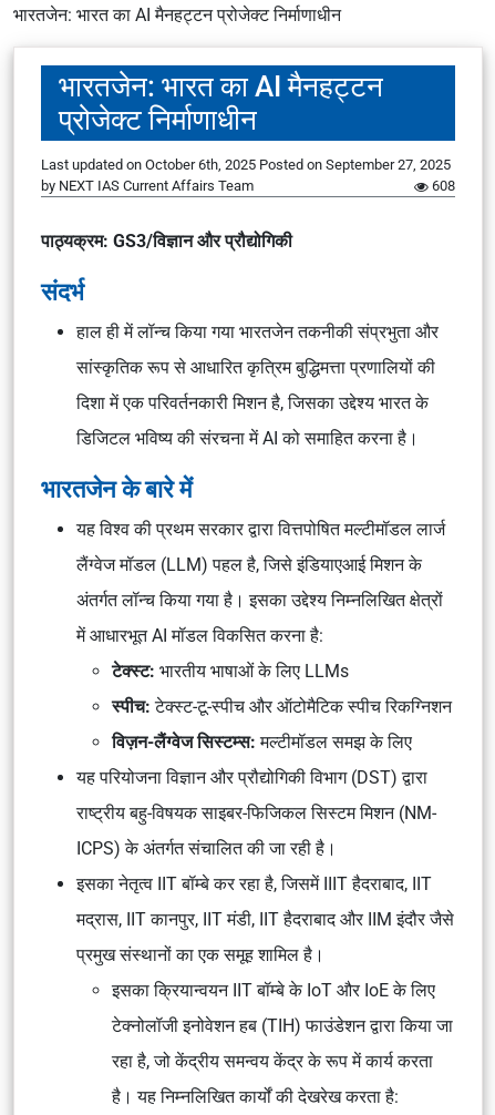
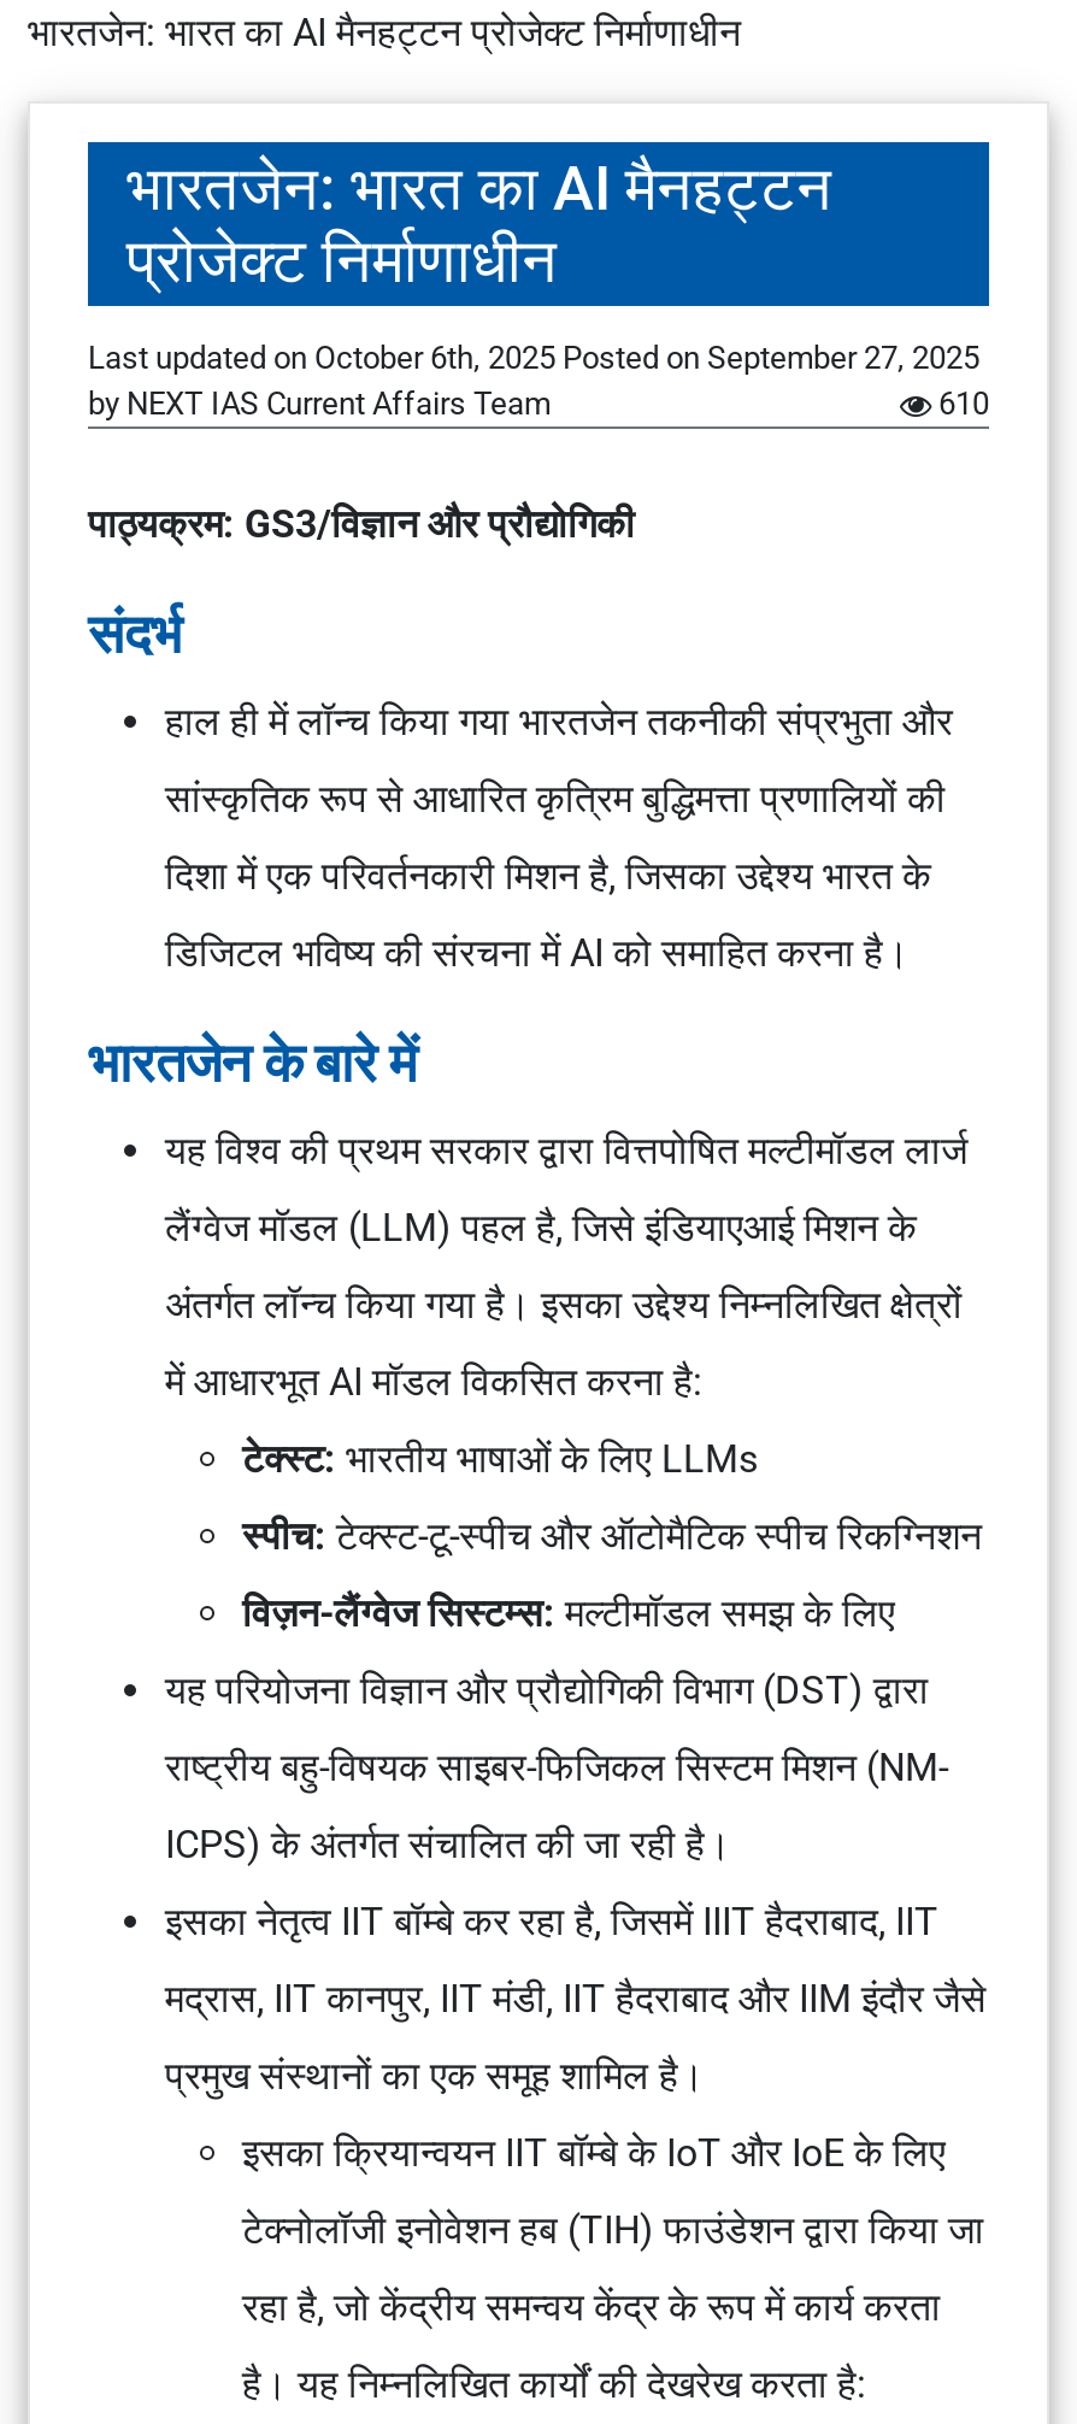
- 608
+ 610
